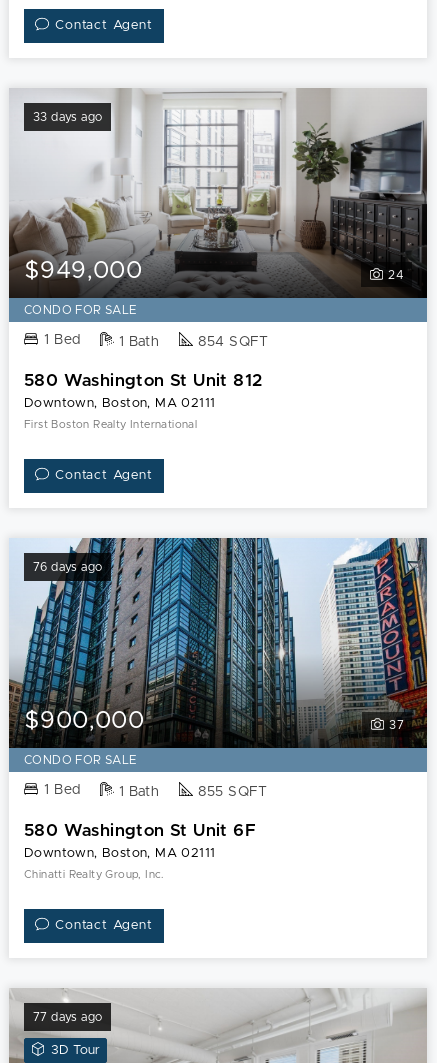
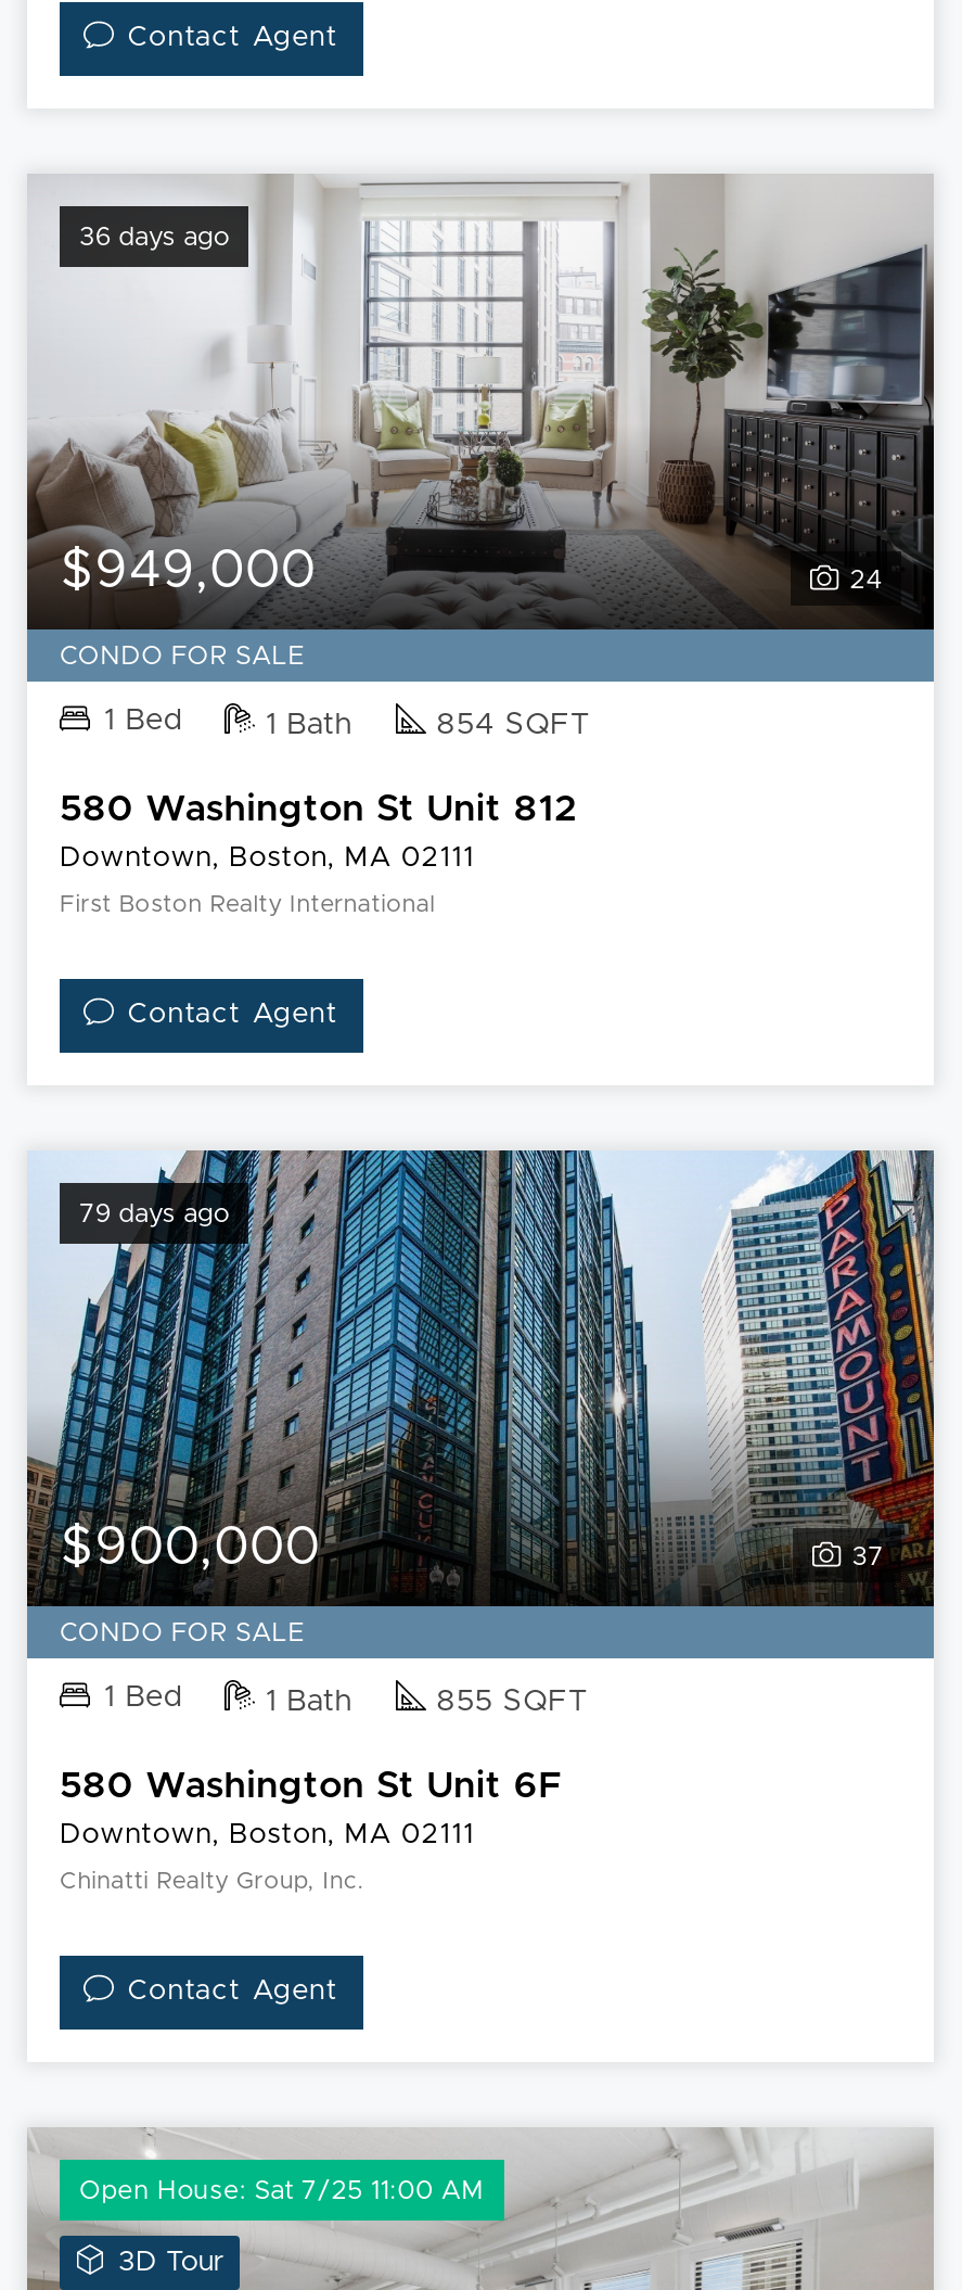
- 33 days ago
+ 36 days ago

- 76 days ago
+ 79 days ago

- 77 days ago
+ Open House: Sat 7/25 11:00 AM
